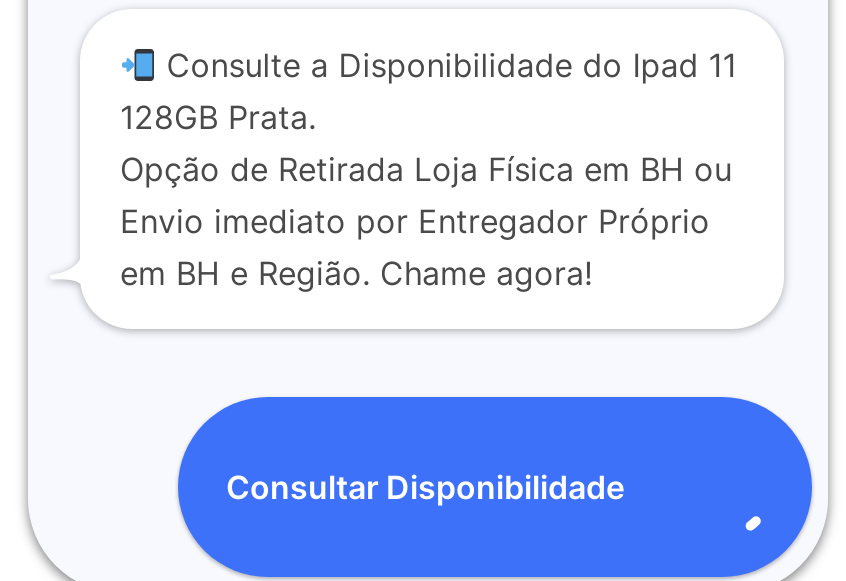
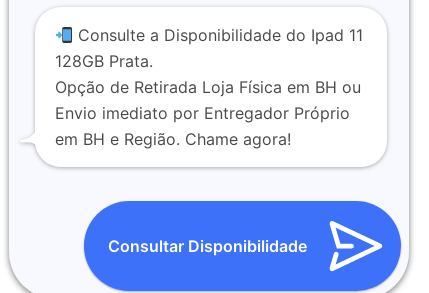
+ [image]
